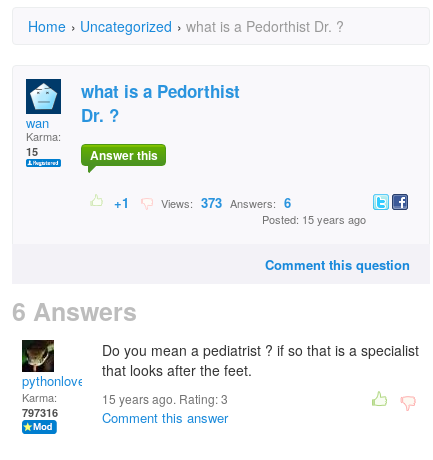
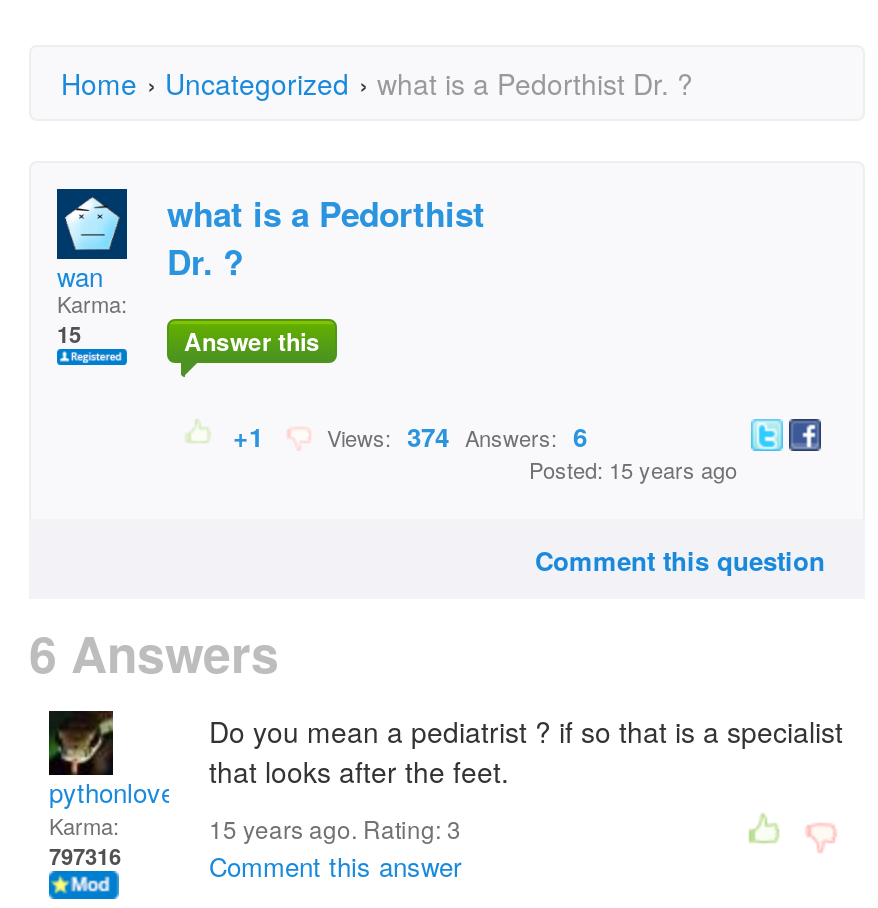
- Views: 373 Answers: 6
+ Views: 374 Answers: 6
